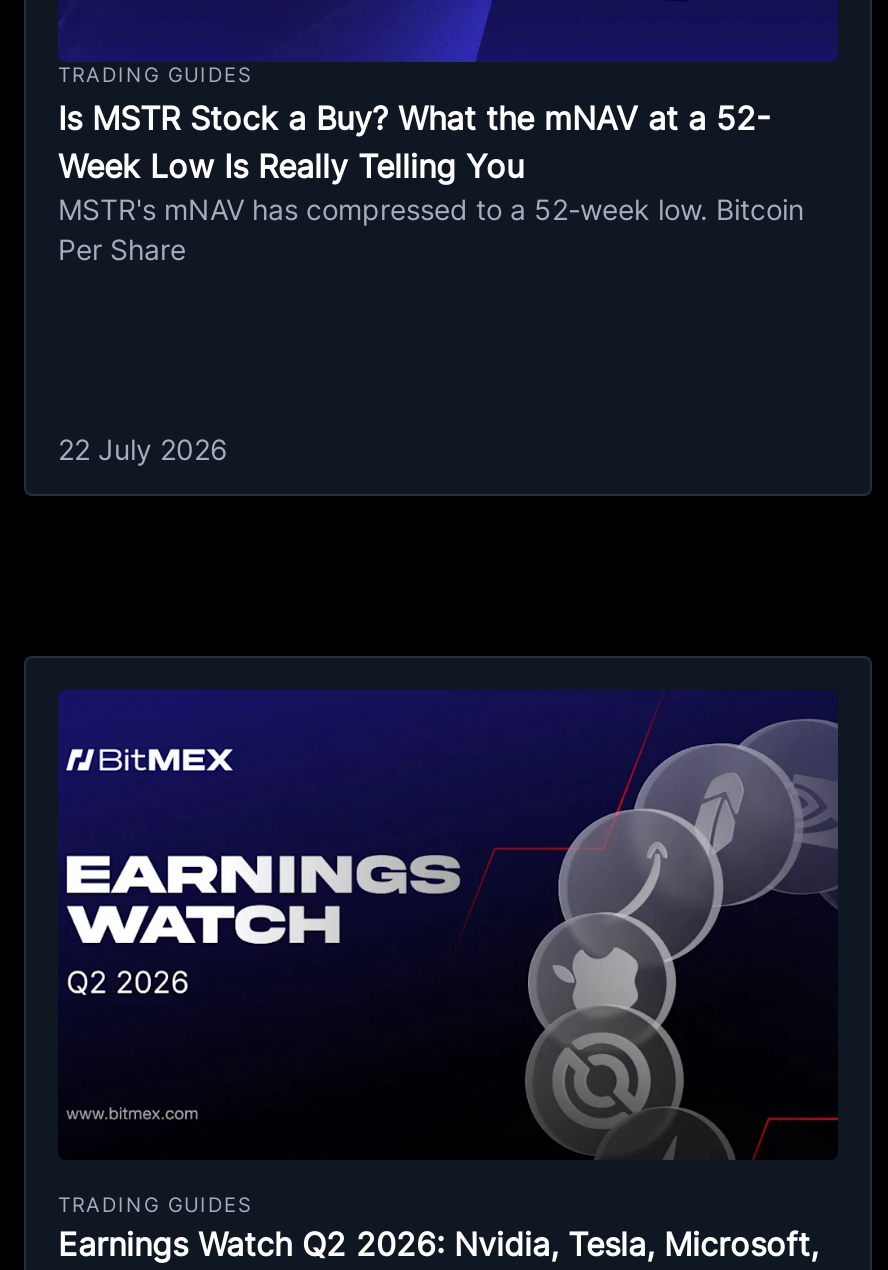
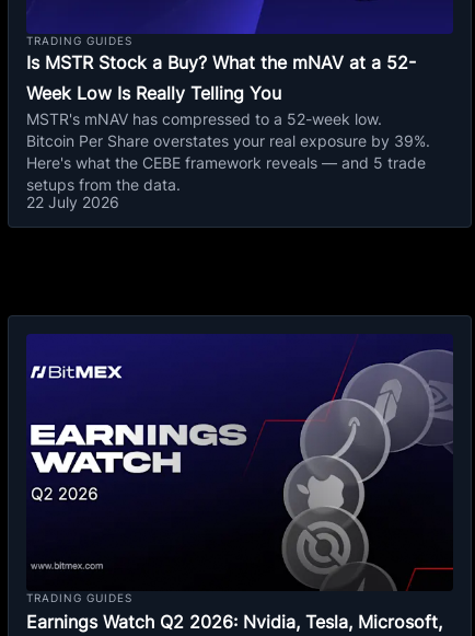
- MSTR's mNAV has compressed to a 52-week low. Bitcoin
- Per Share
+ MSTR's mNAV has compressed to a 52-week low.
+ Bitcoin Per Share overstates your real exposure by 39%.
+ Here's what the CEBE framework reveals — and 5 trade
+ setups from the data.
